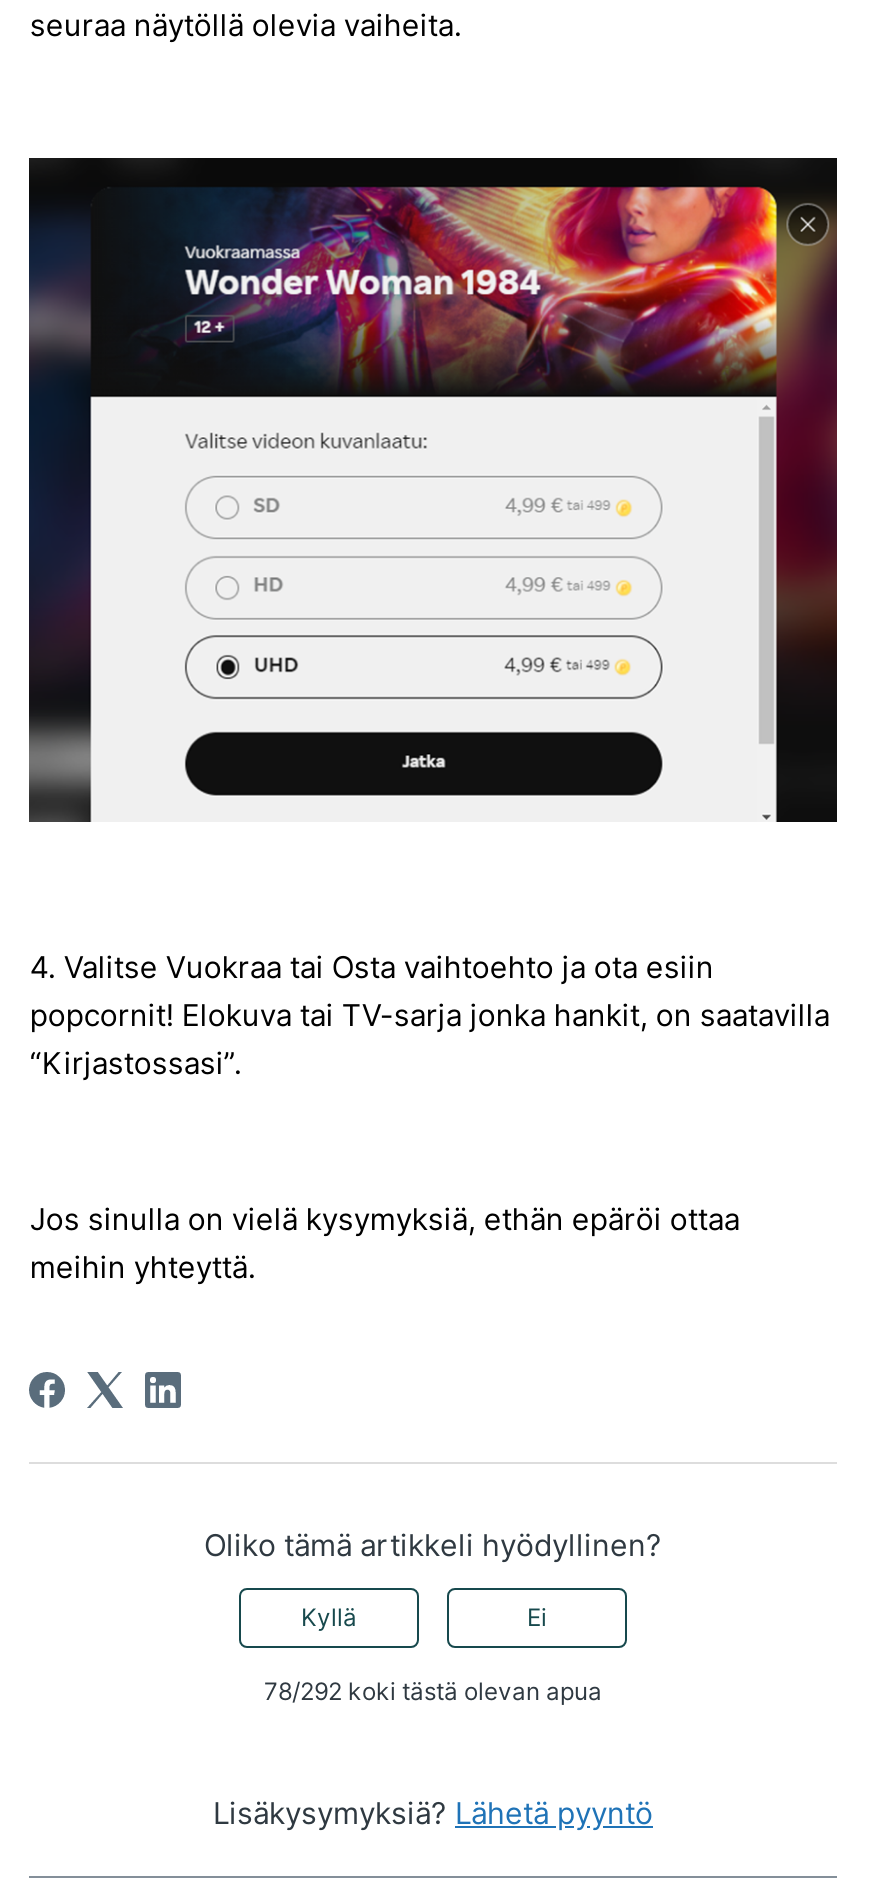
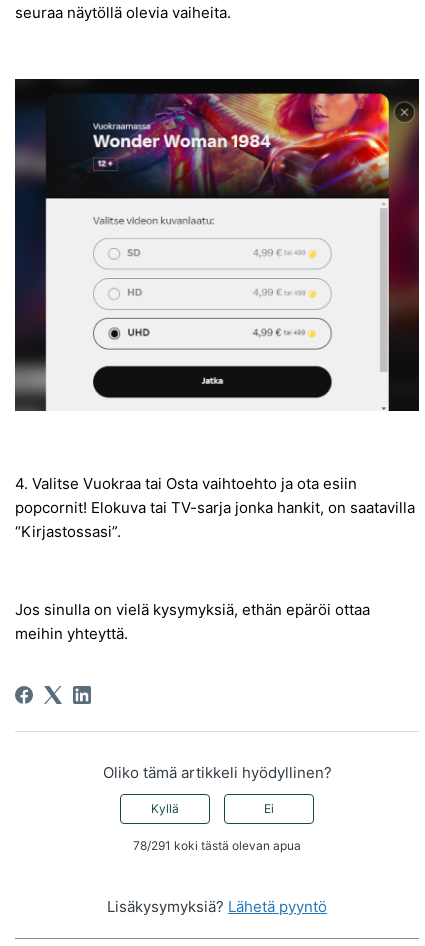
- 78/292 koki tästä olevan apua
+ 78/291 koki tästä olevan apua
